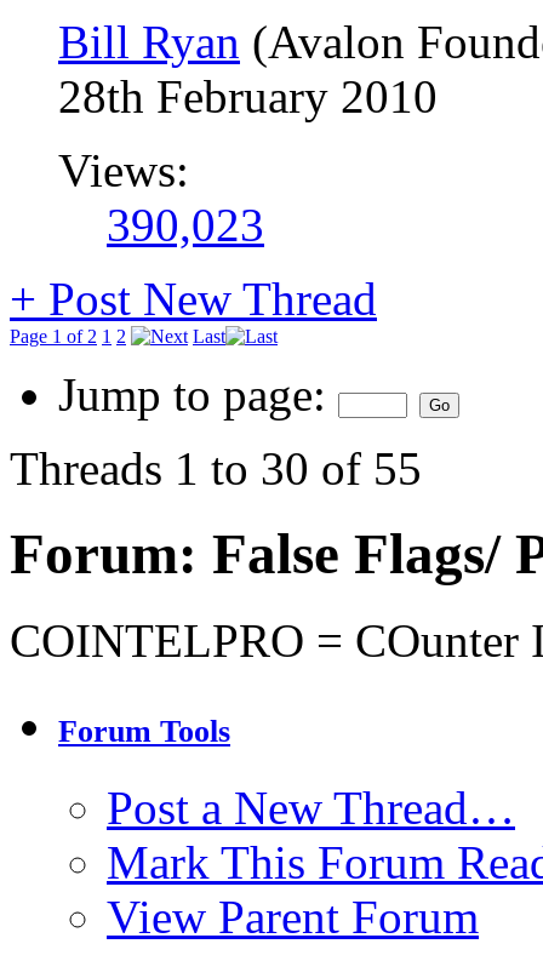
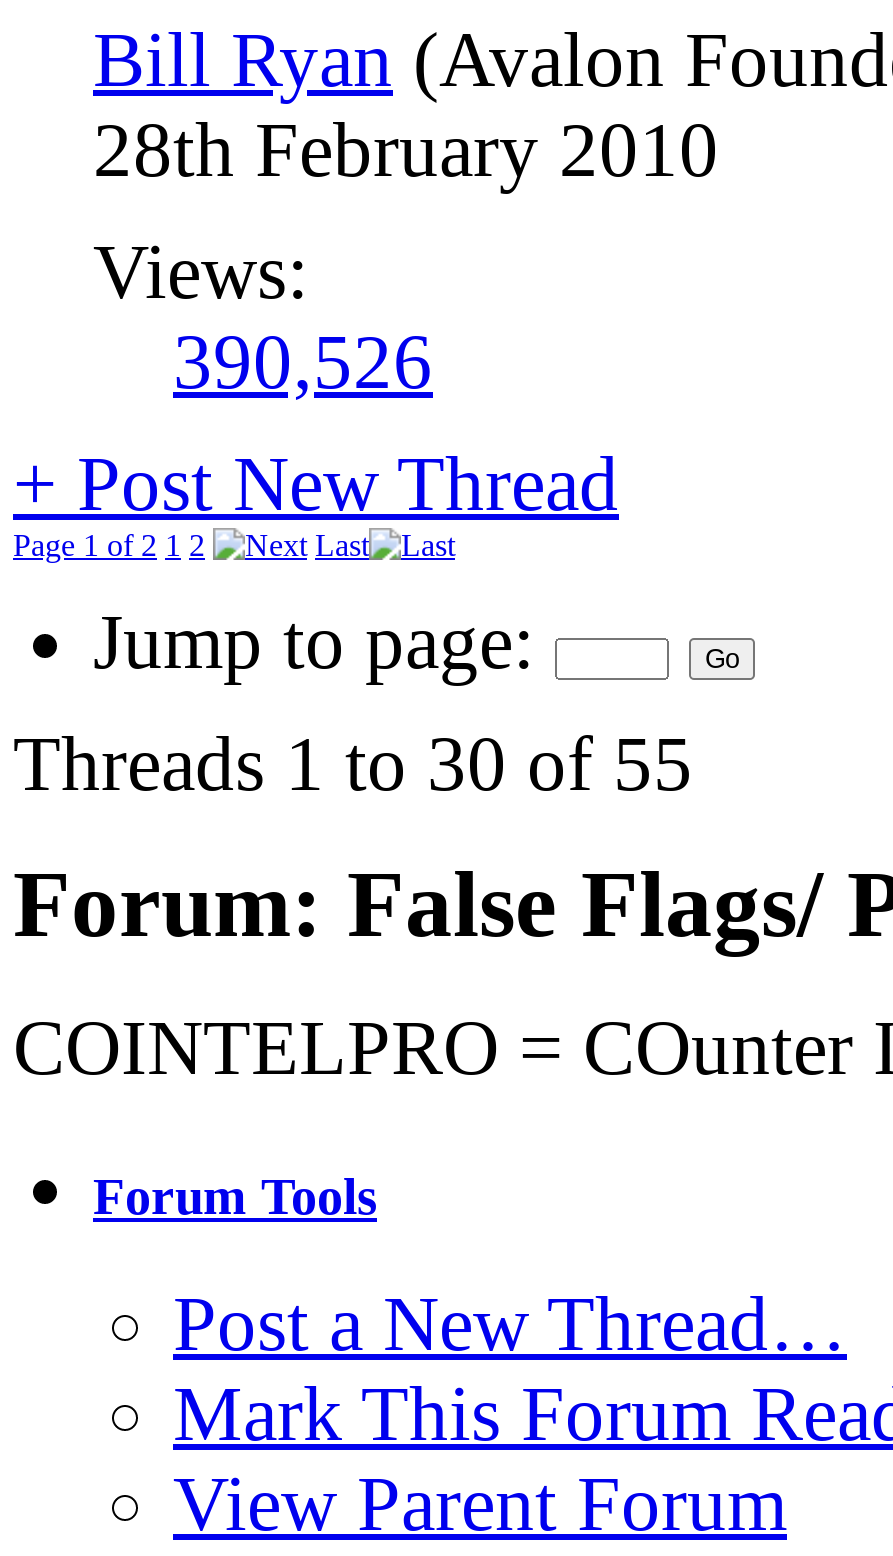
- 390,023
+ 390,526
